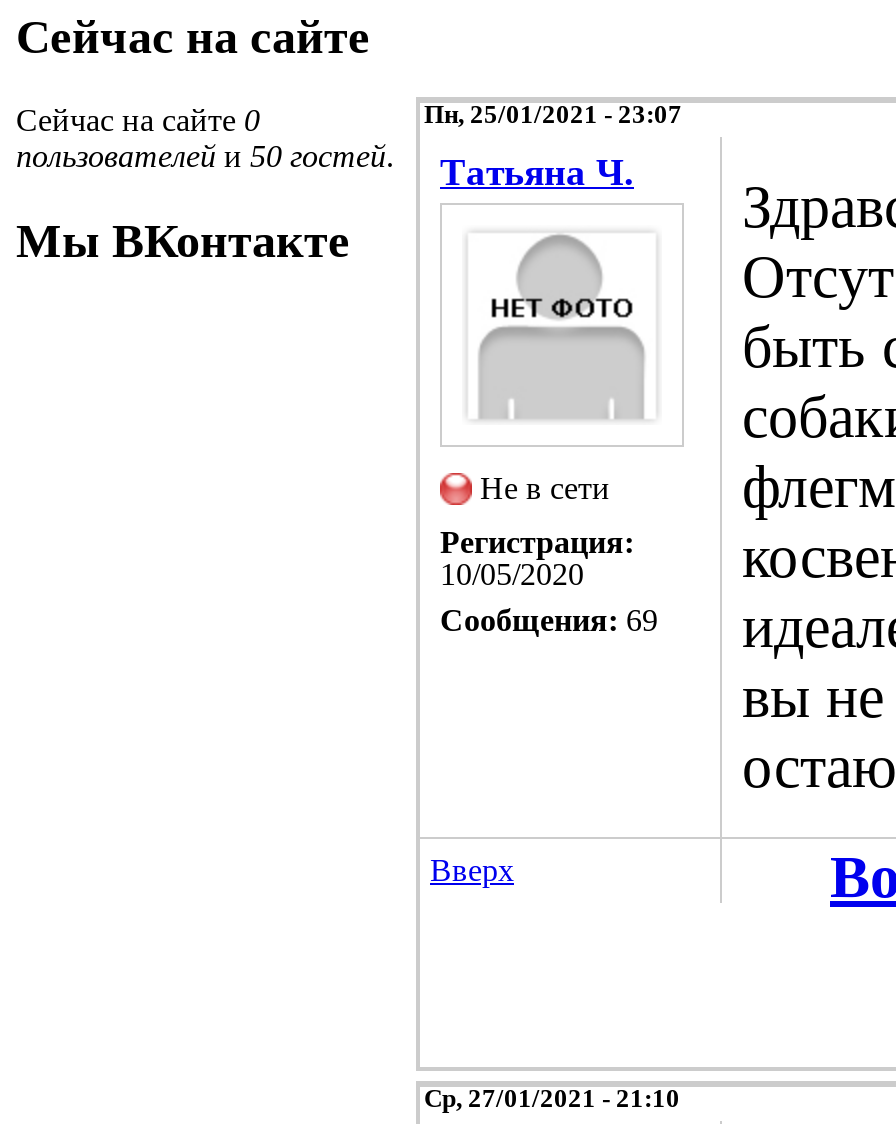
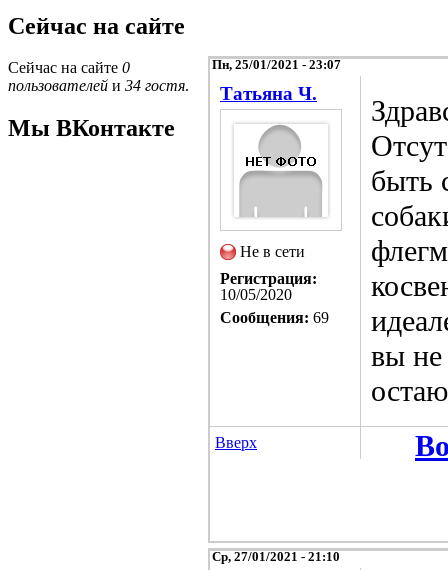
- пользователей и 50 гостей.
+ пользователей и 34 гостя.
